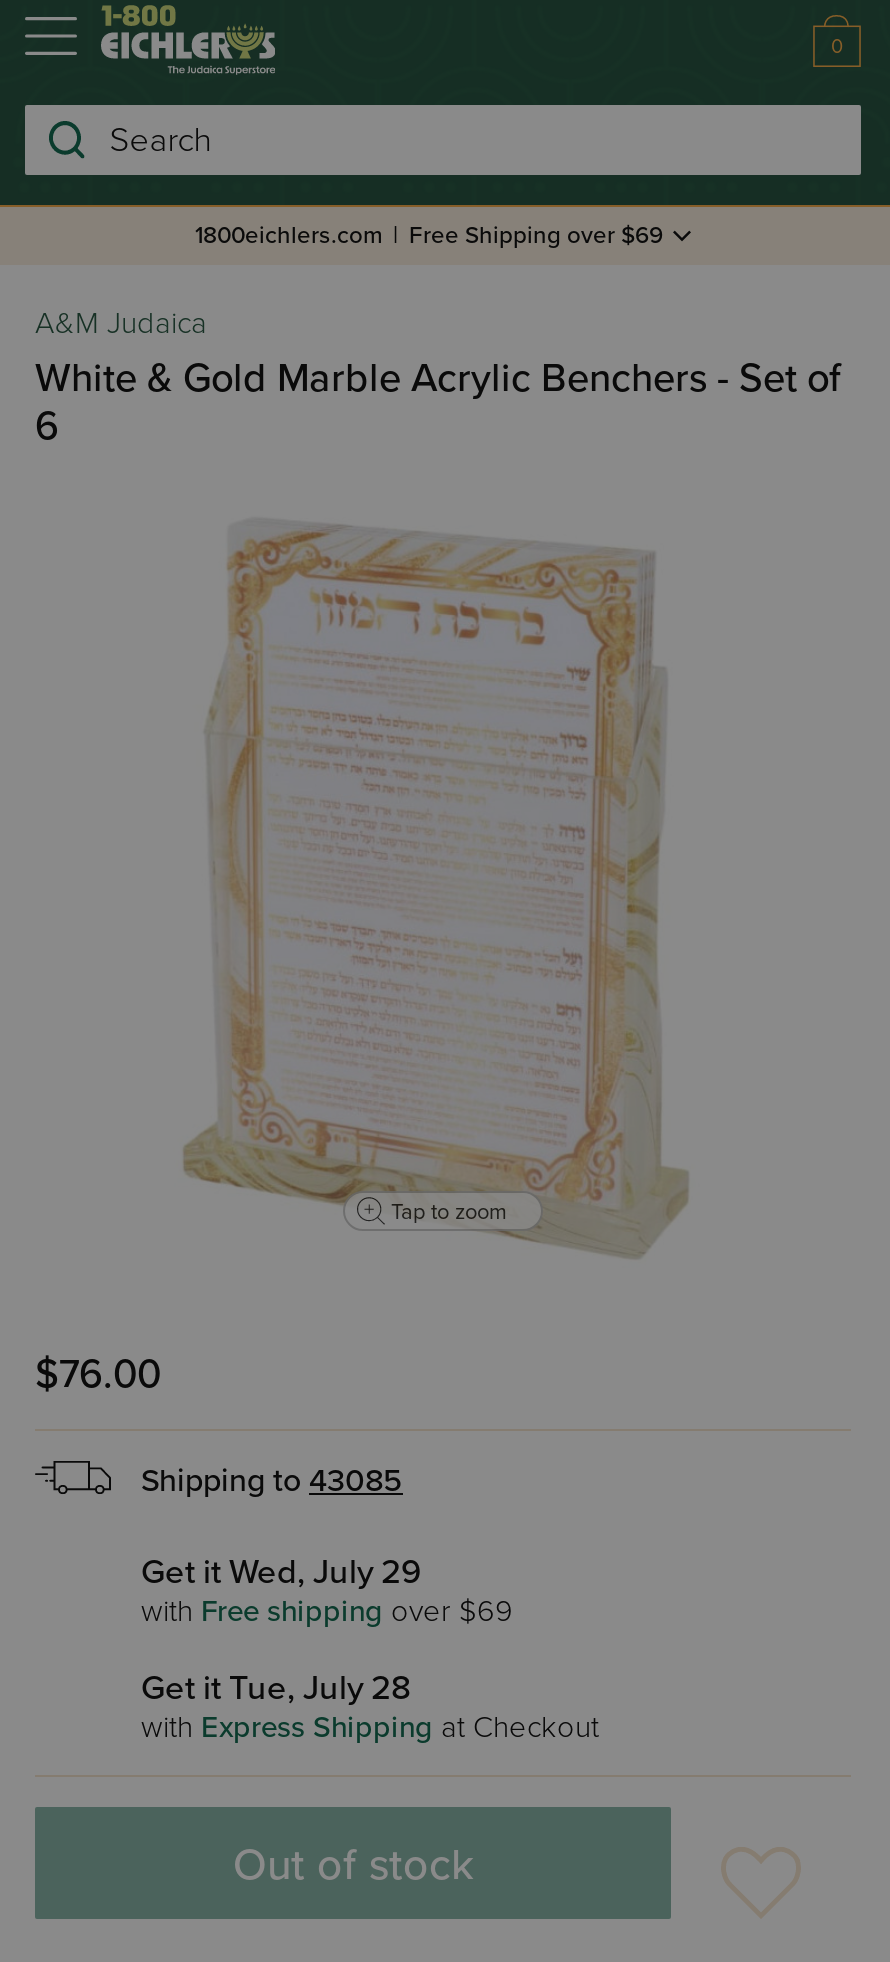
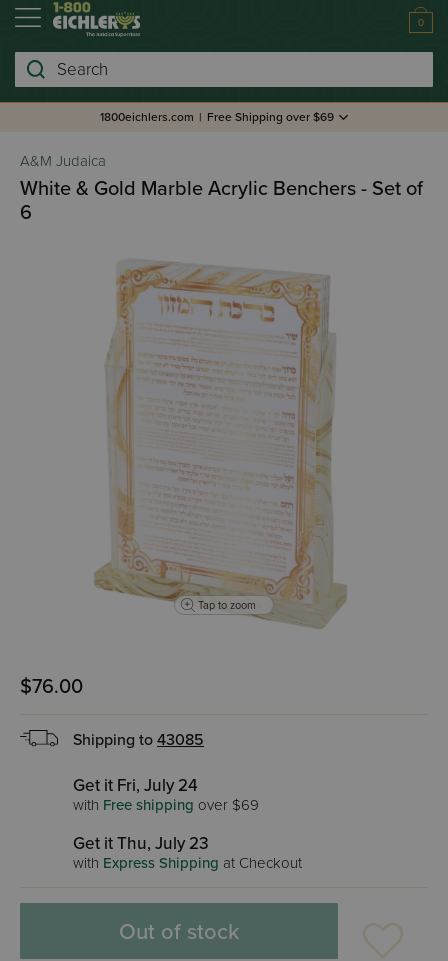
- Get it Wed, July 29
+ Get it Fri, July 24

- Get it Tue, July 28
+ Get it Thu, July 23
